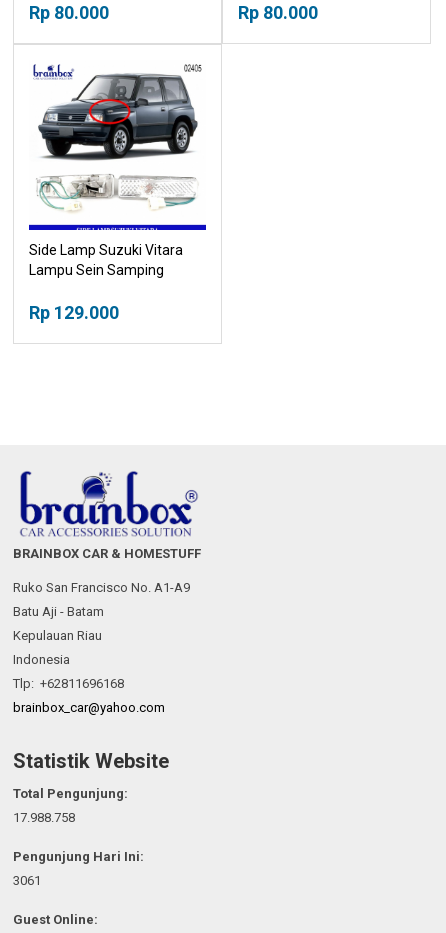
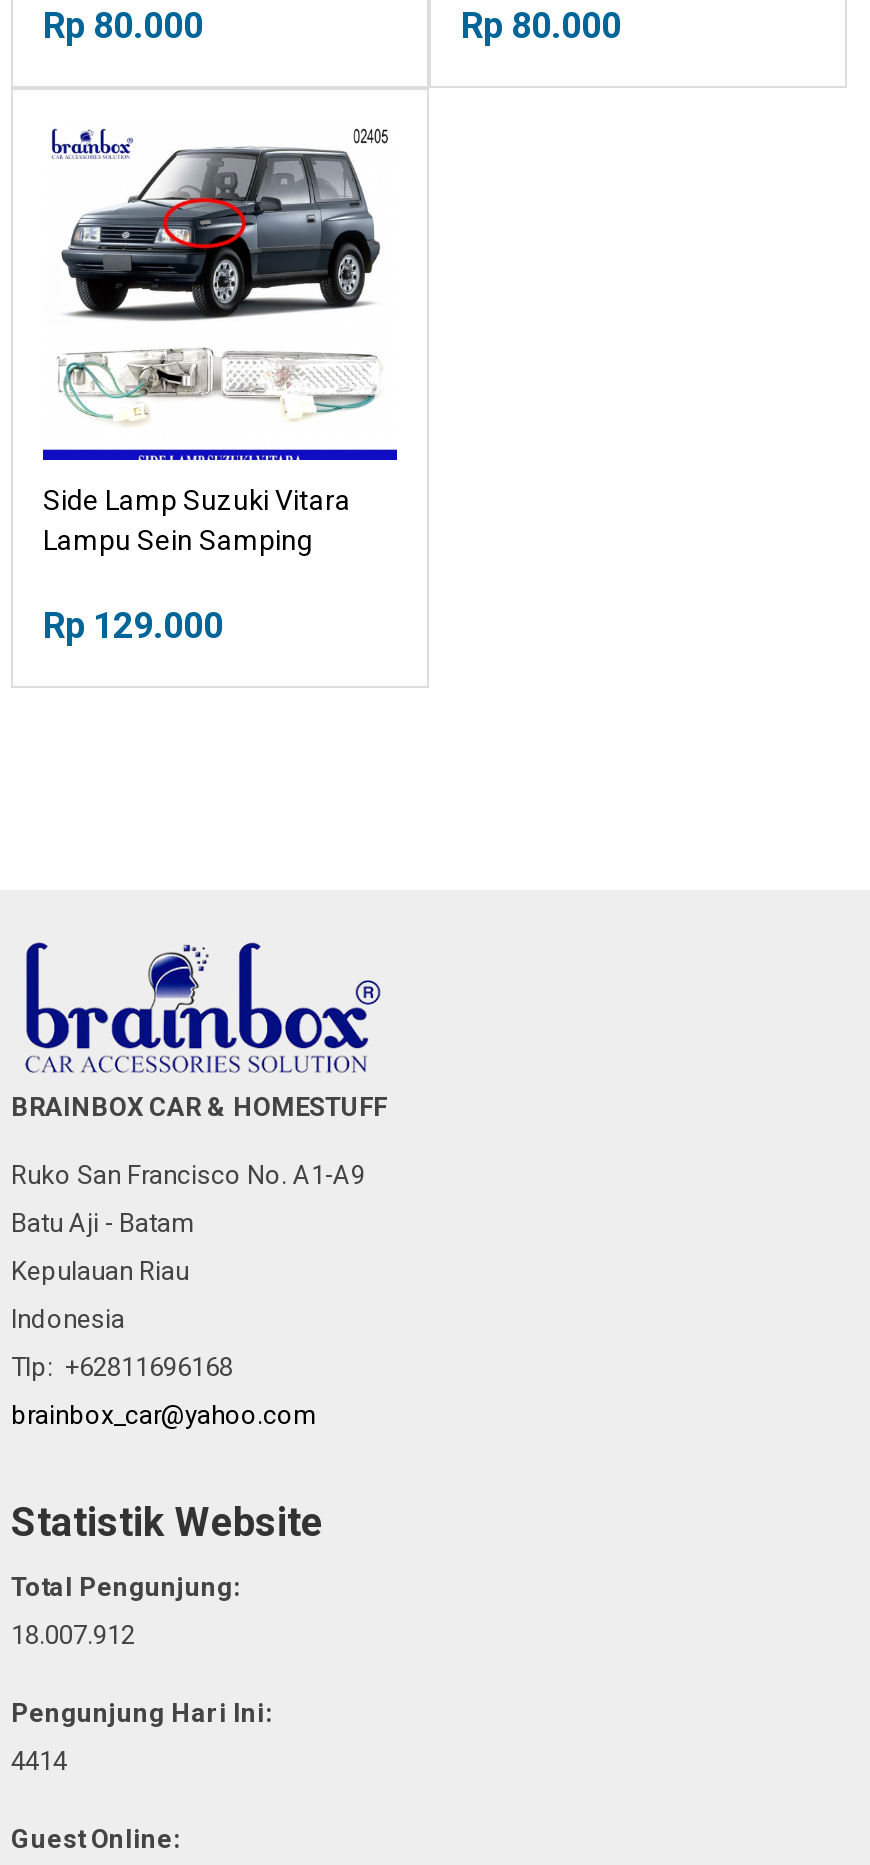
- 17.988.758
+ 18.007.912

- 3061
+ 4414
